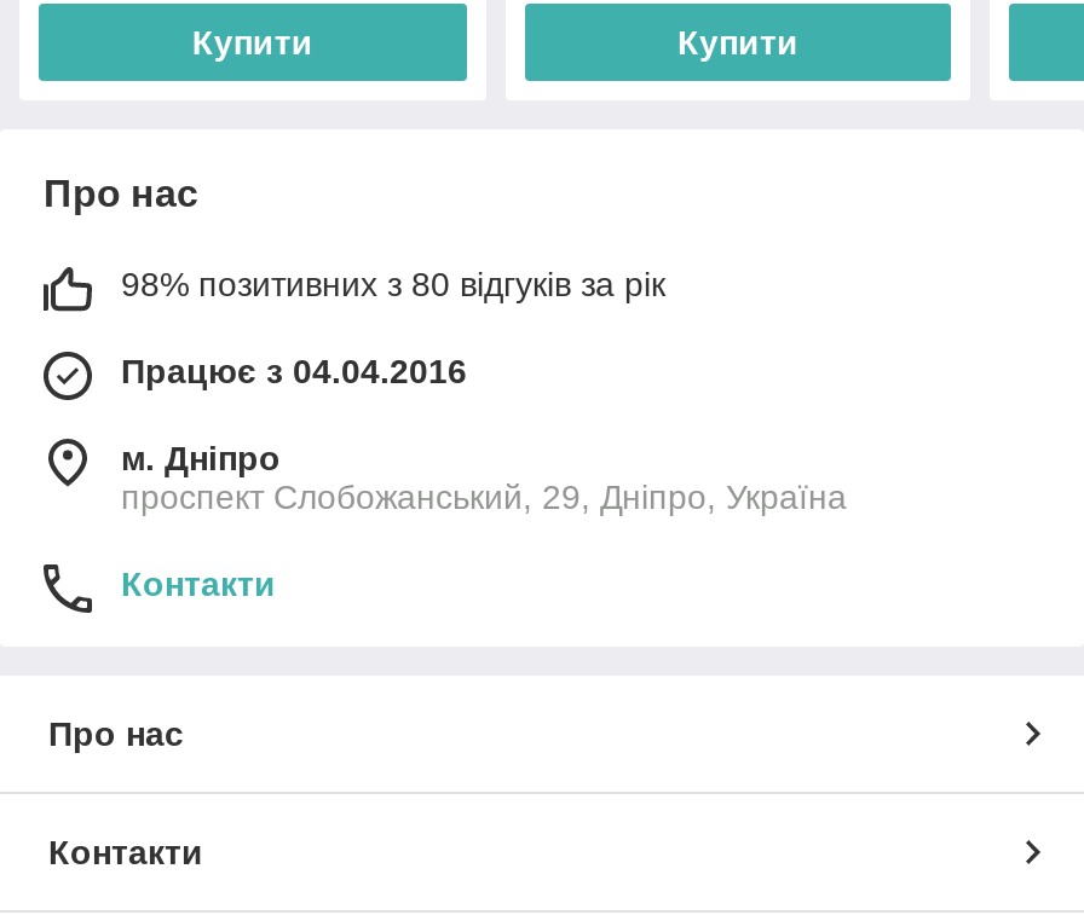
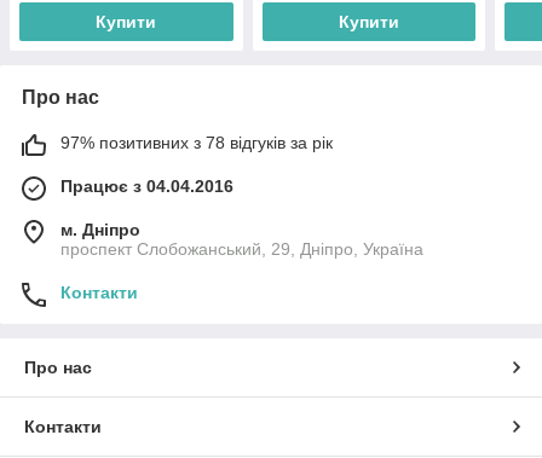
- 98% позитивних з 80 відгуків за рік
+ 97% позитивних з 78 відгуків за рік
